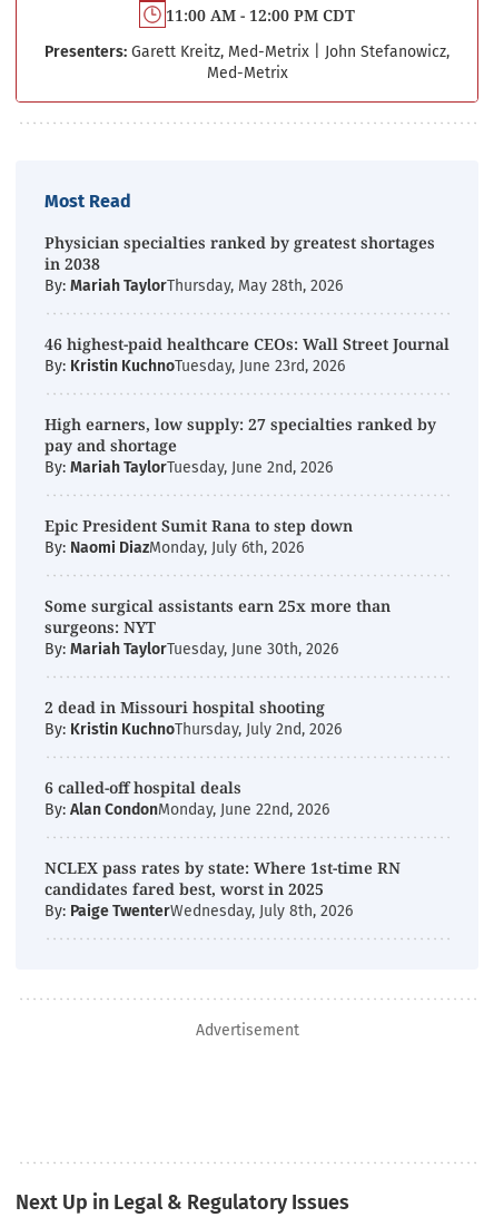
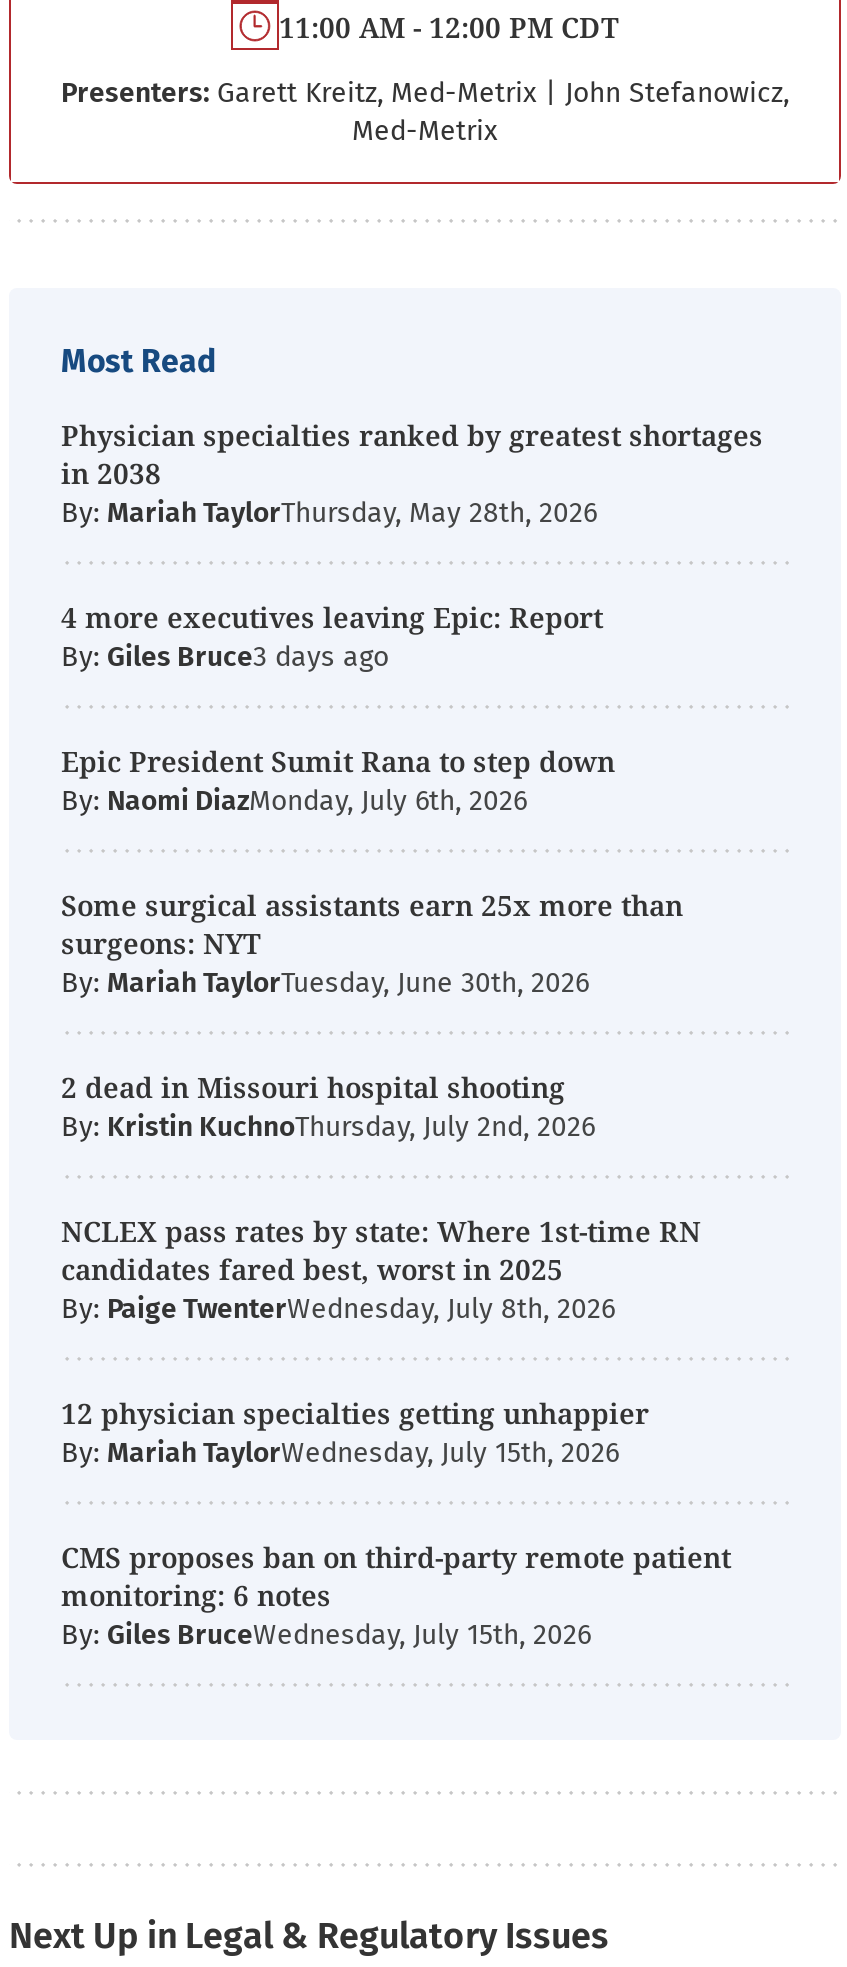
- 46 highest-paid healthcare CEOs: Wall Street Journal
- By: Kristin KuchnoTuesday, June 23rd, 2026
- High earners, low supply: 27 specialties ranked by
- pay and shortage
- By: Mariah TaylorTuesday, June 2nd, 2026
+ 4 more executives leaving Epic: Report
+ By: Giles Bruce

- 6 called-off hospital deals
- By: Alan CondonMonday, June 22nd, 2026

moved up: NCLEX pass rates by state: Where 1st-time RN | candidates fared best, worst in 2025 | By: Paige TwenterWednesday, July 8th, 2026

- Advertisement
+ 12 physician specialties getting unhappier
+ By: Mariah TaylorWednesday, July 15th, 2026
+ CMS proposes ban on third-party remote patient
+ monitoring: 6 notes
+ By: Giles BruceWednesday, July 15th, 2026
